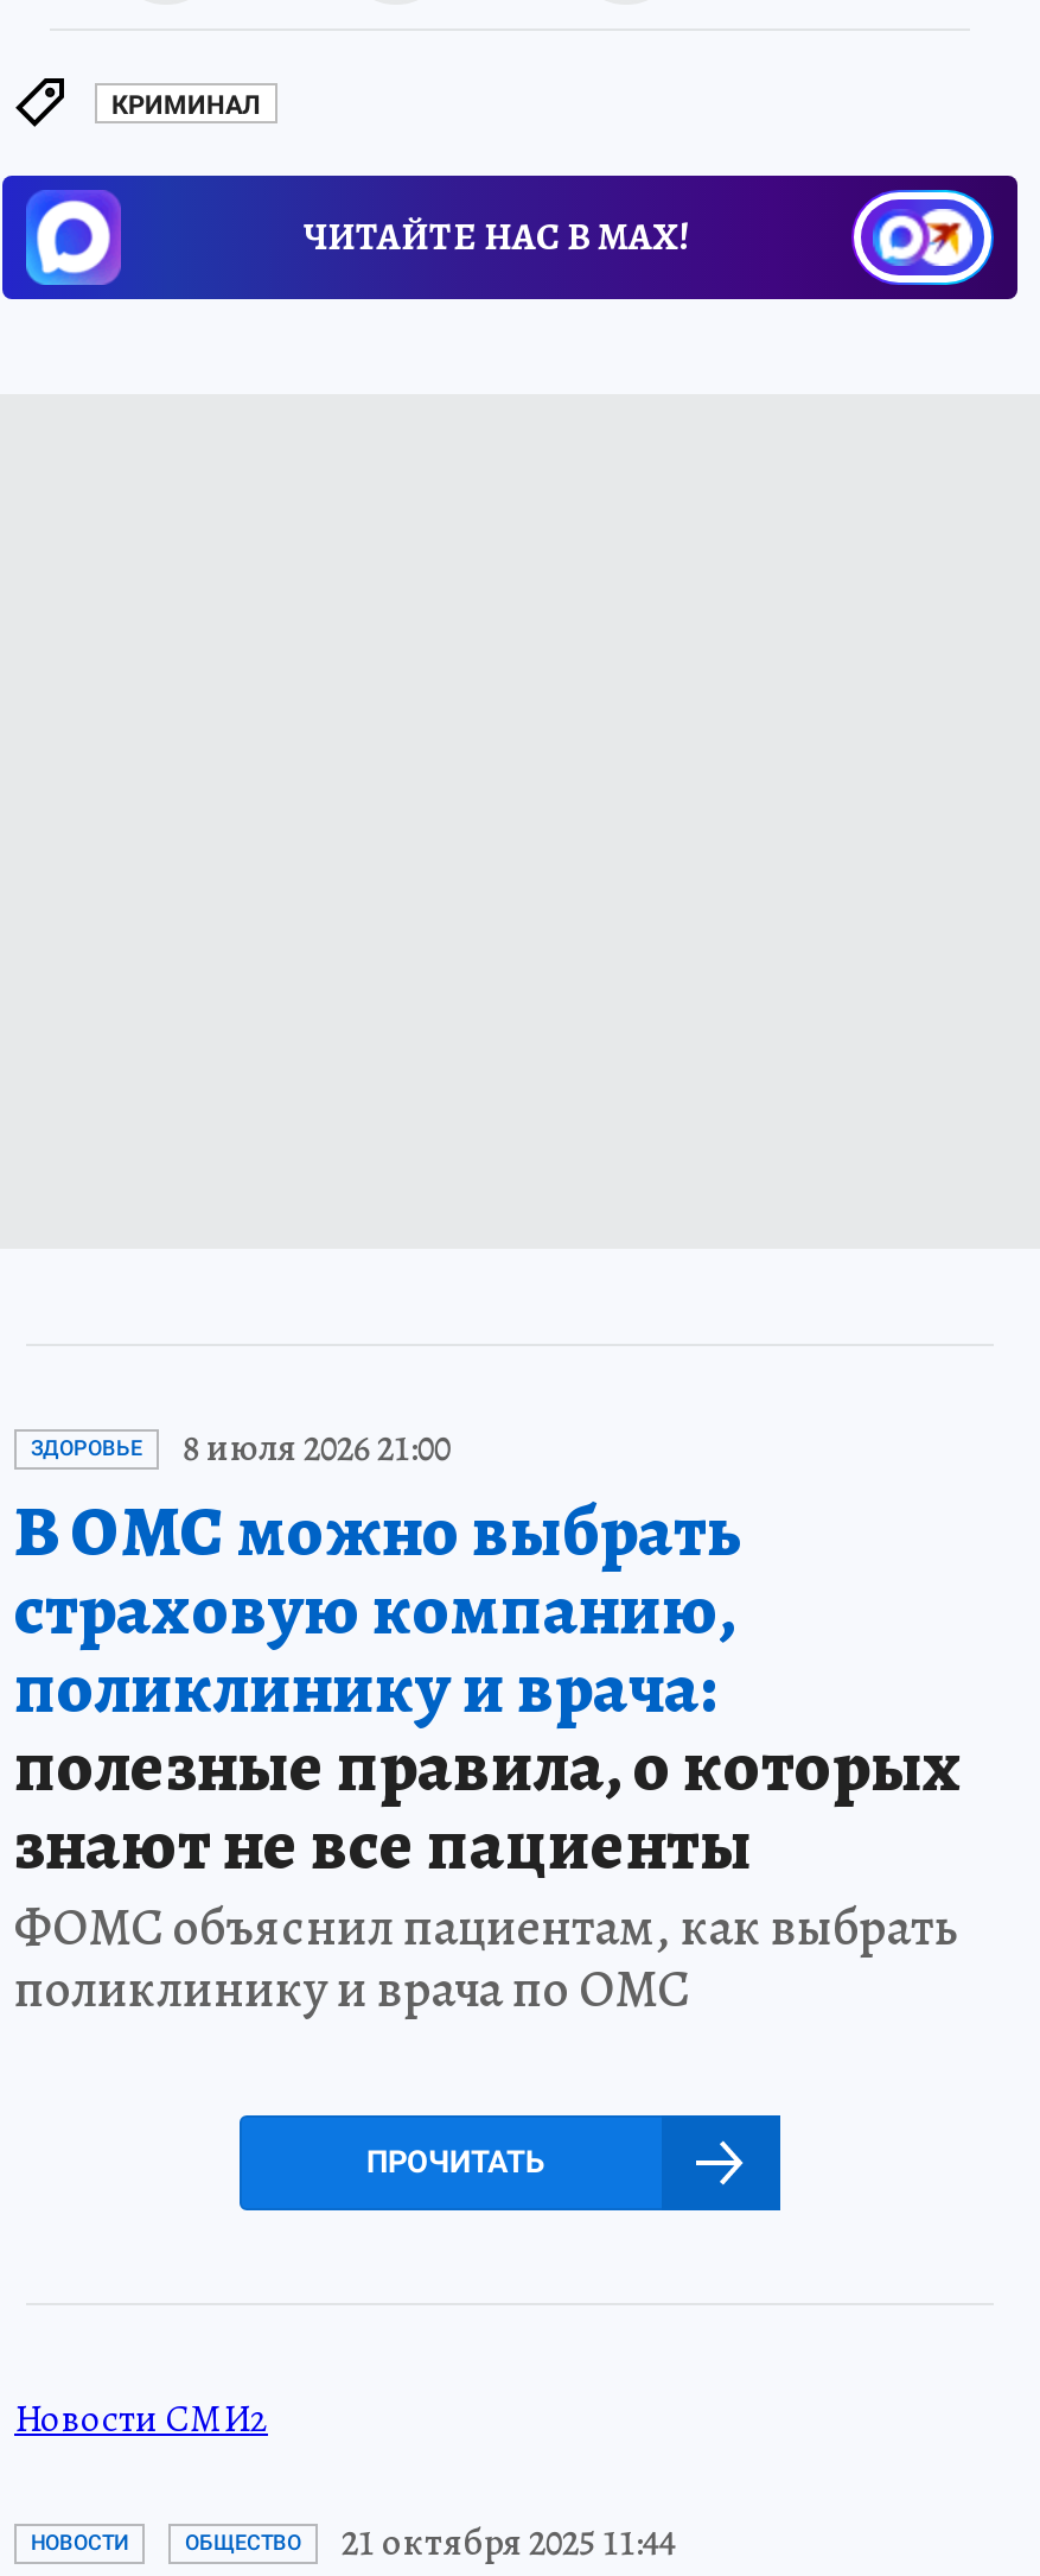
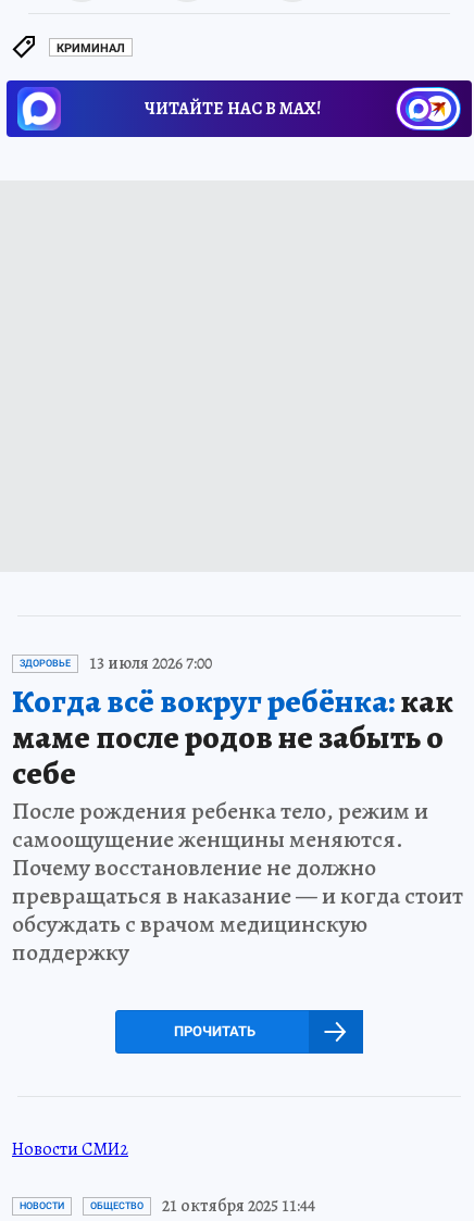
- 8 июля 2026 21:00
- В ОМС можно выбрать
- страховую компанию,
- поликлинику и врача:
- полезные правила, о которых
- знают не все пациенты
- ФОМС объяснил пациентам, как выбрать
- поликлинику и врача по ОМС
+ 13 июля 2026 7:00
+ Когда всё вокруг ребёнка:как
+ маме после родов не забыть о
+ себе
+ После рождения ребенка тело, режим и
+ самоощущение женщины меняются.
+ Почему восстановление не должно
+ превращаться в наказание — и когда стоит
+ обсуждать с врачом медицинскую
+ поддержку
